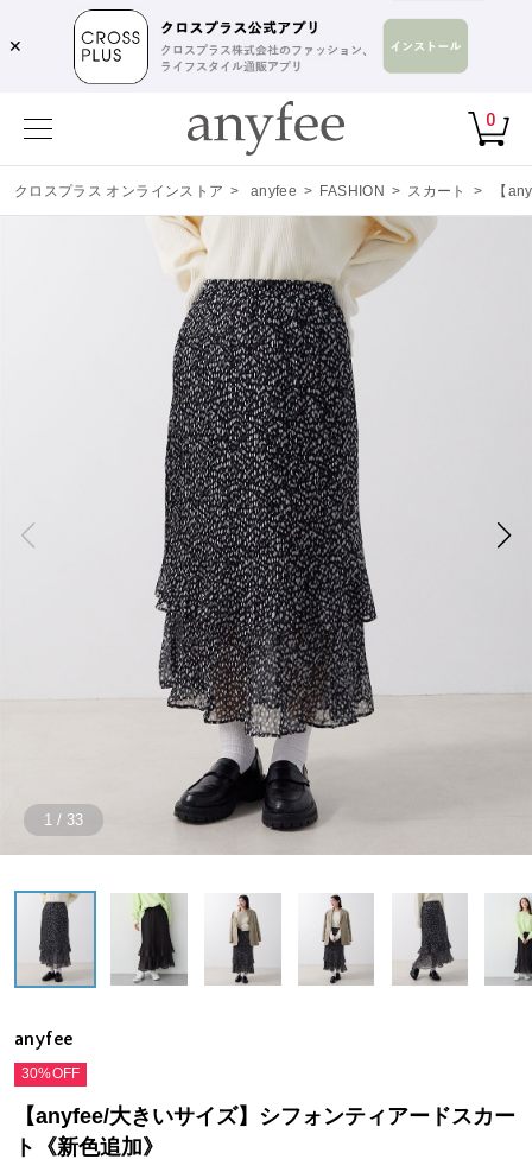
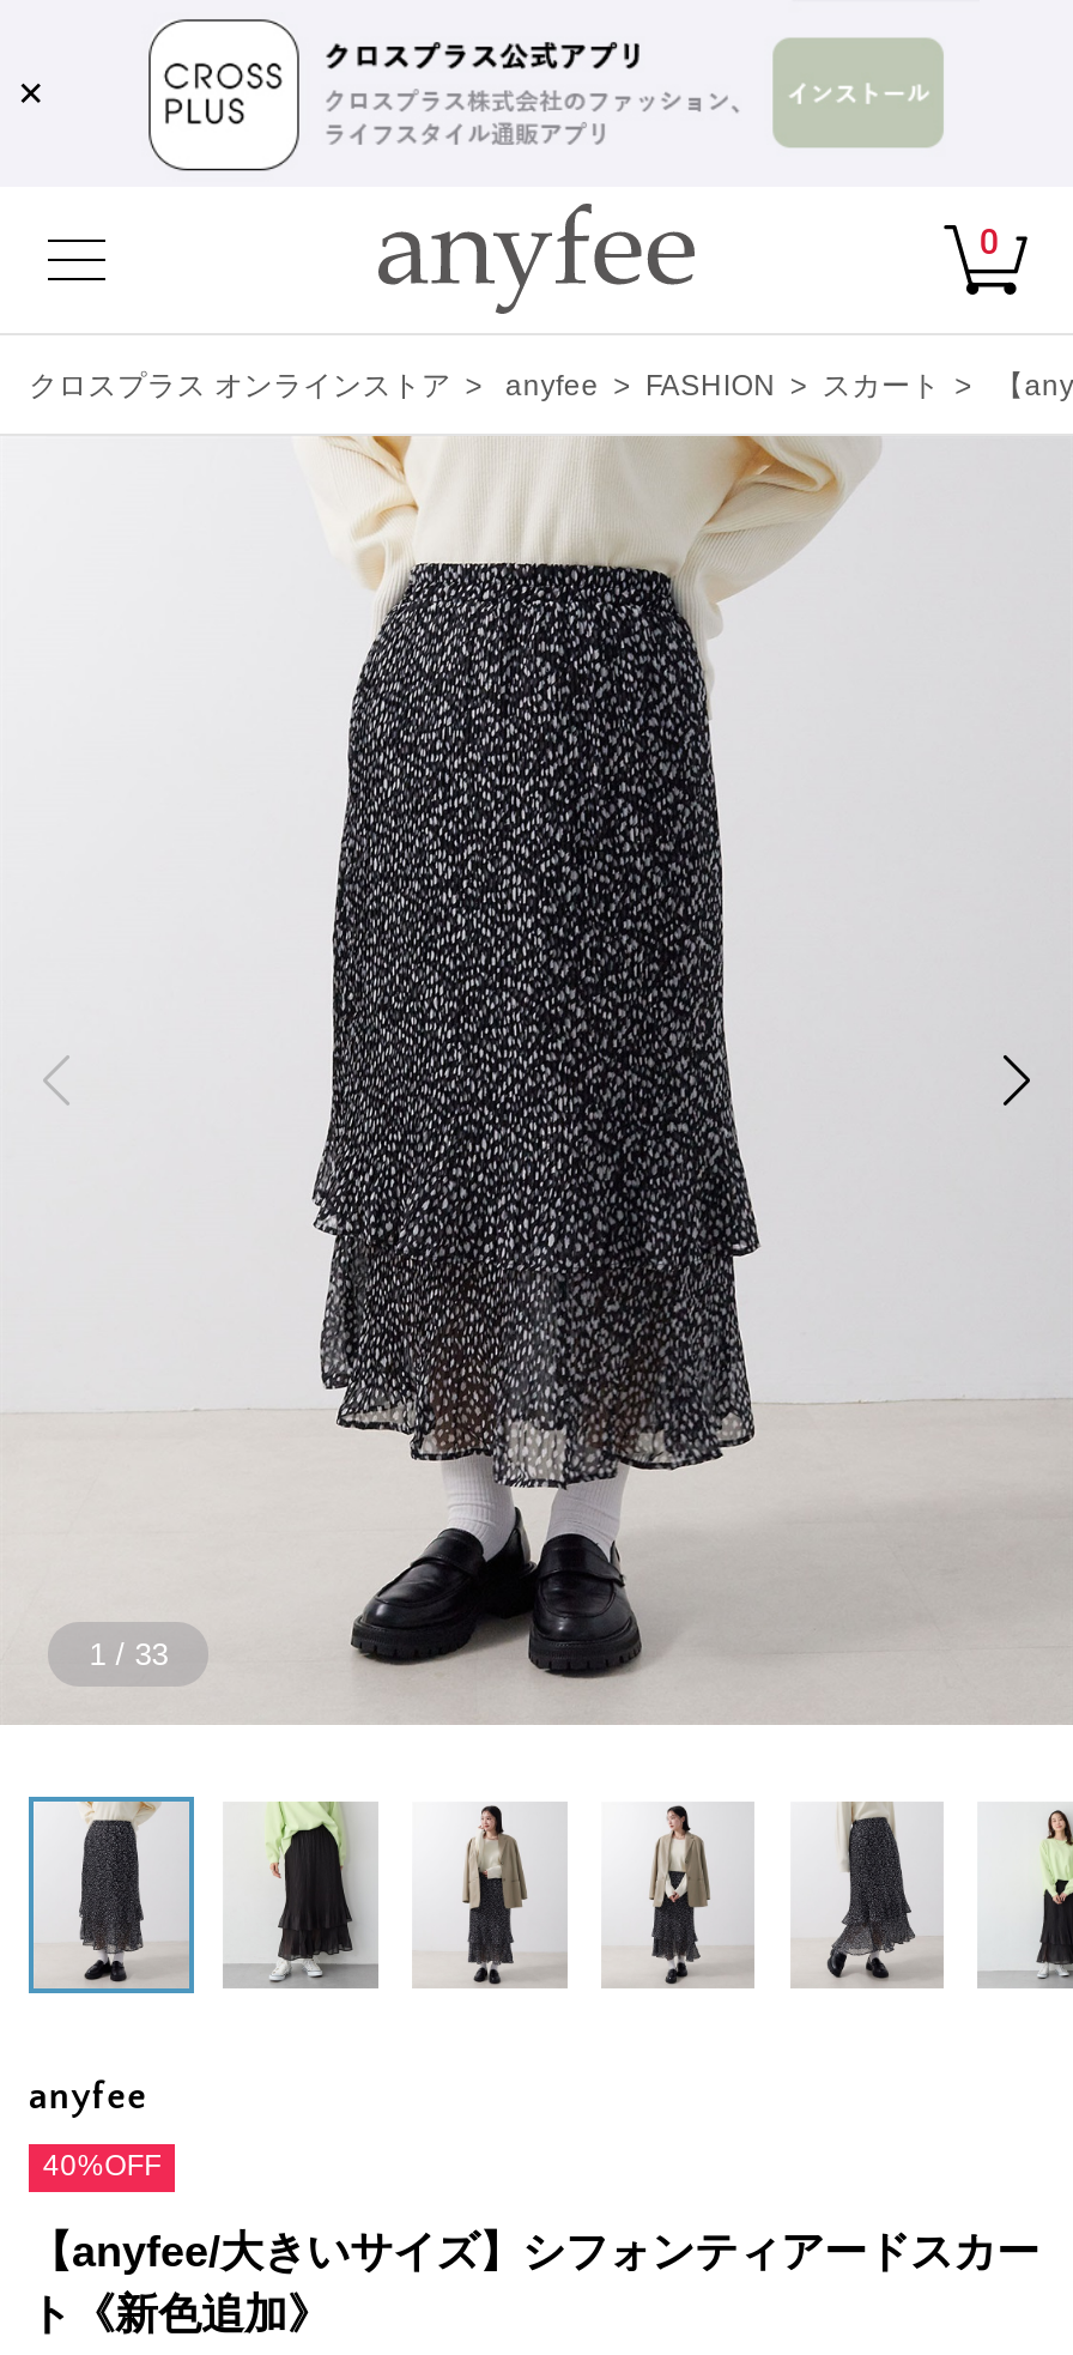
- 30%OFF
+ 40%OFF
